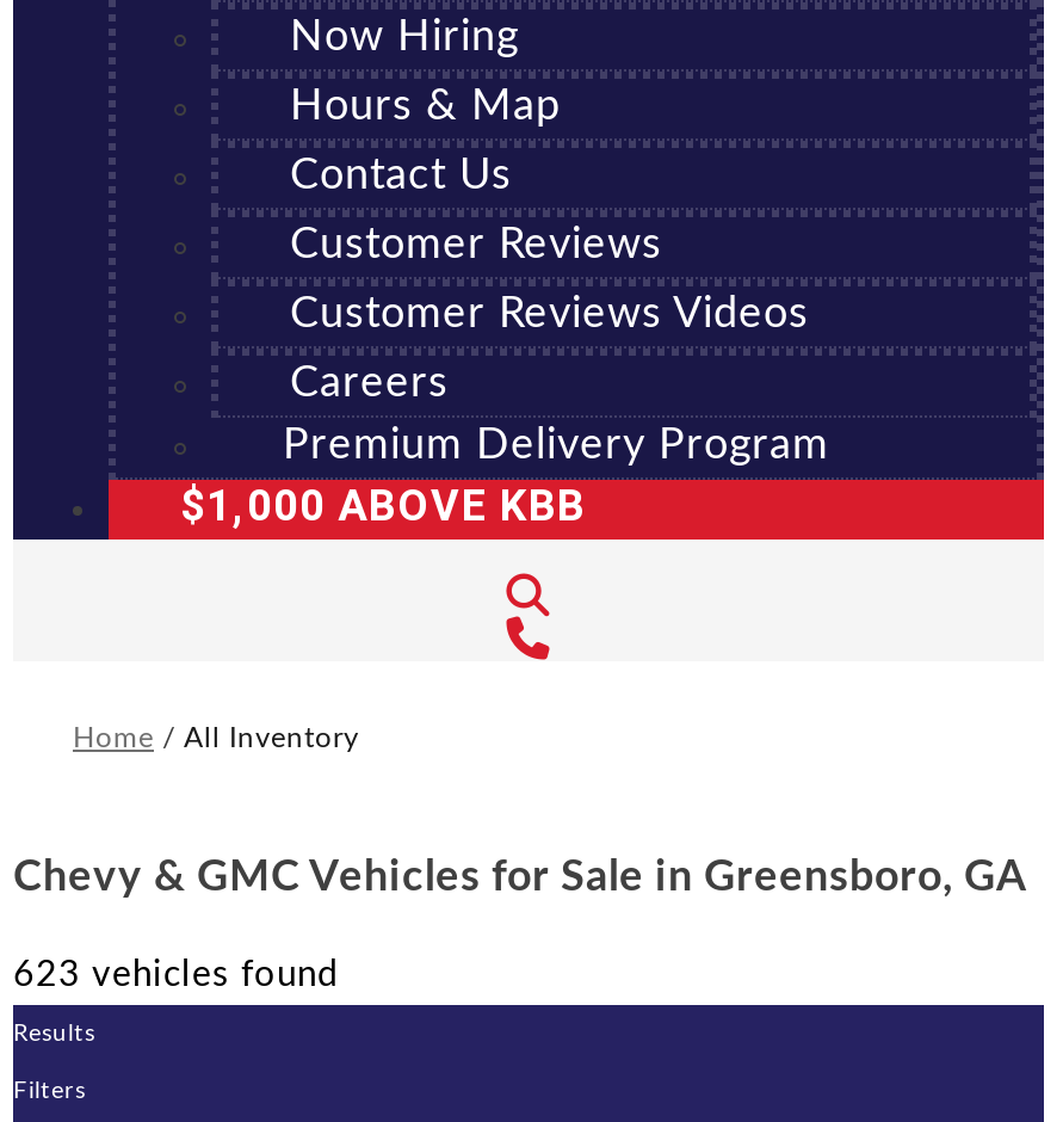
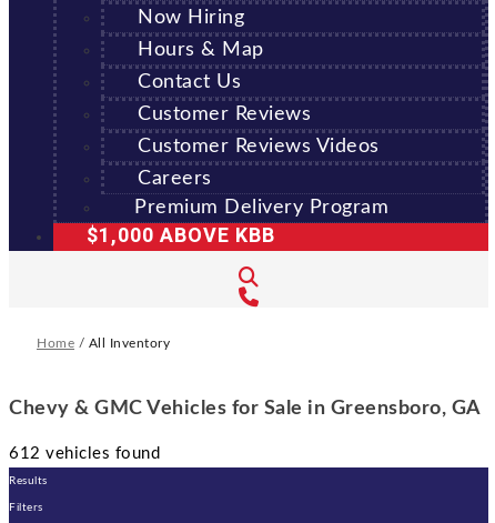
- 623 vehicles found
+ 612 vehicles found
